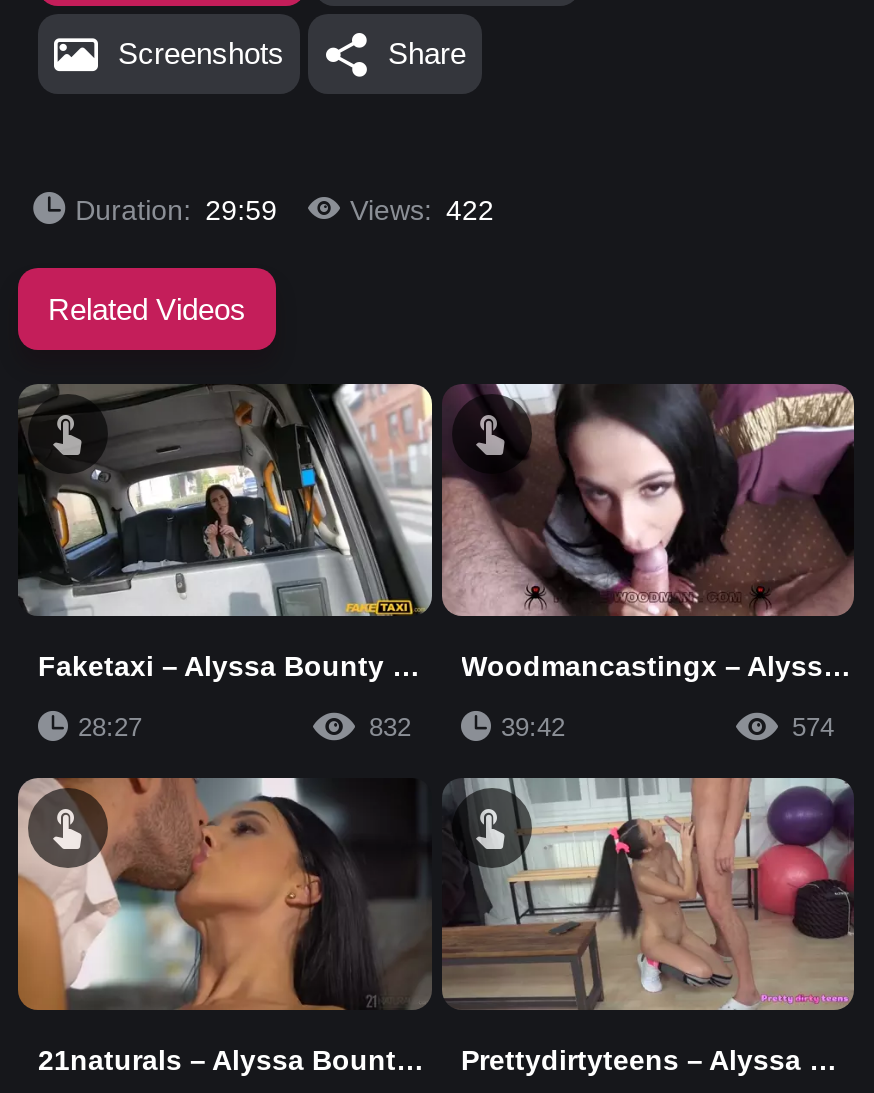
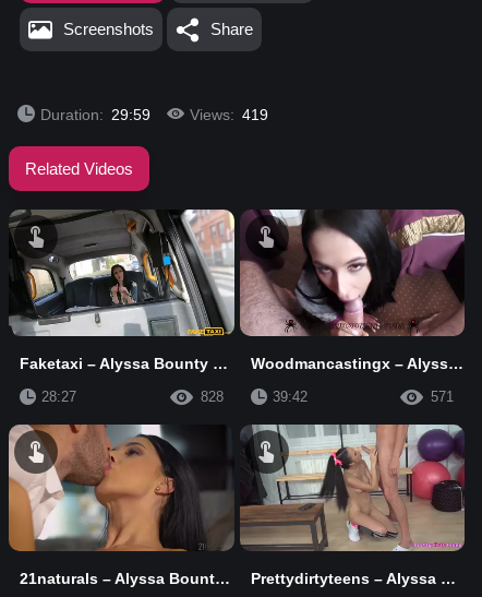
- Views: 422
+ Views: 419

- 832
+ 828

- 574
+ 571
